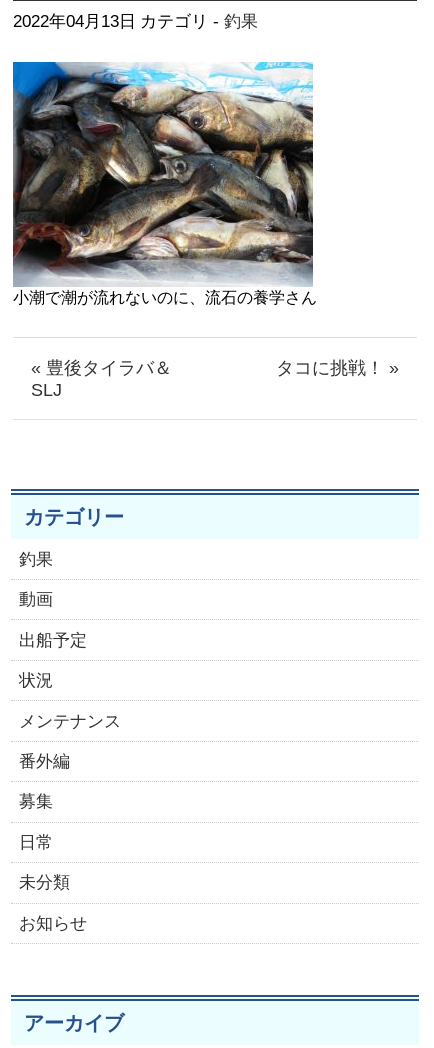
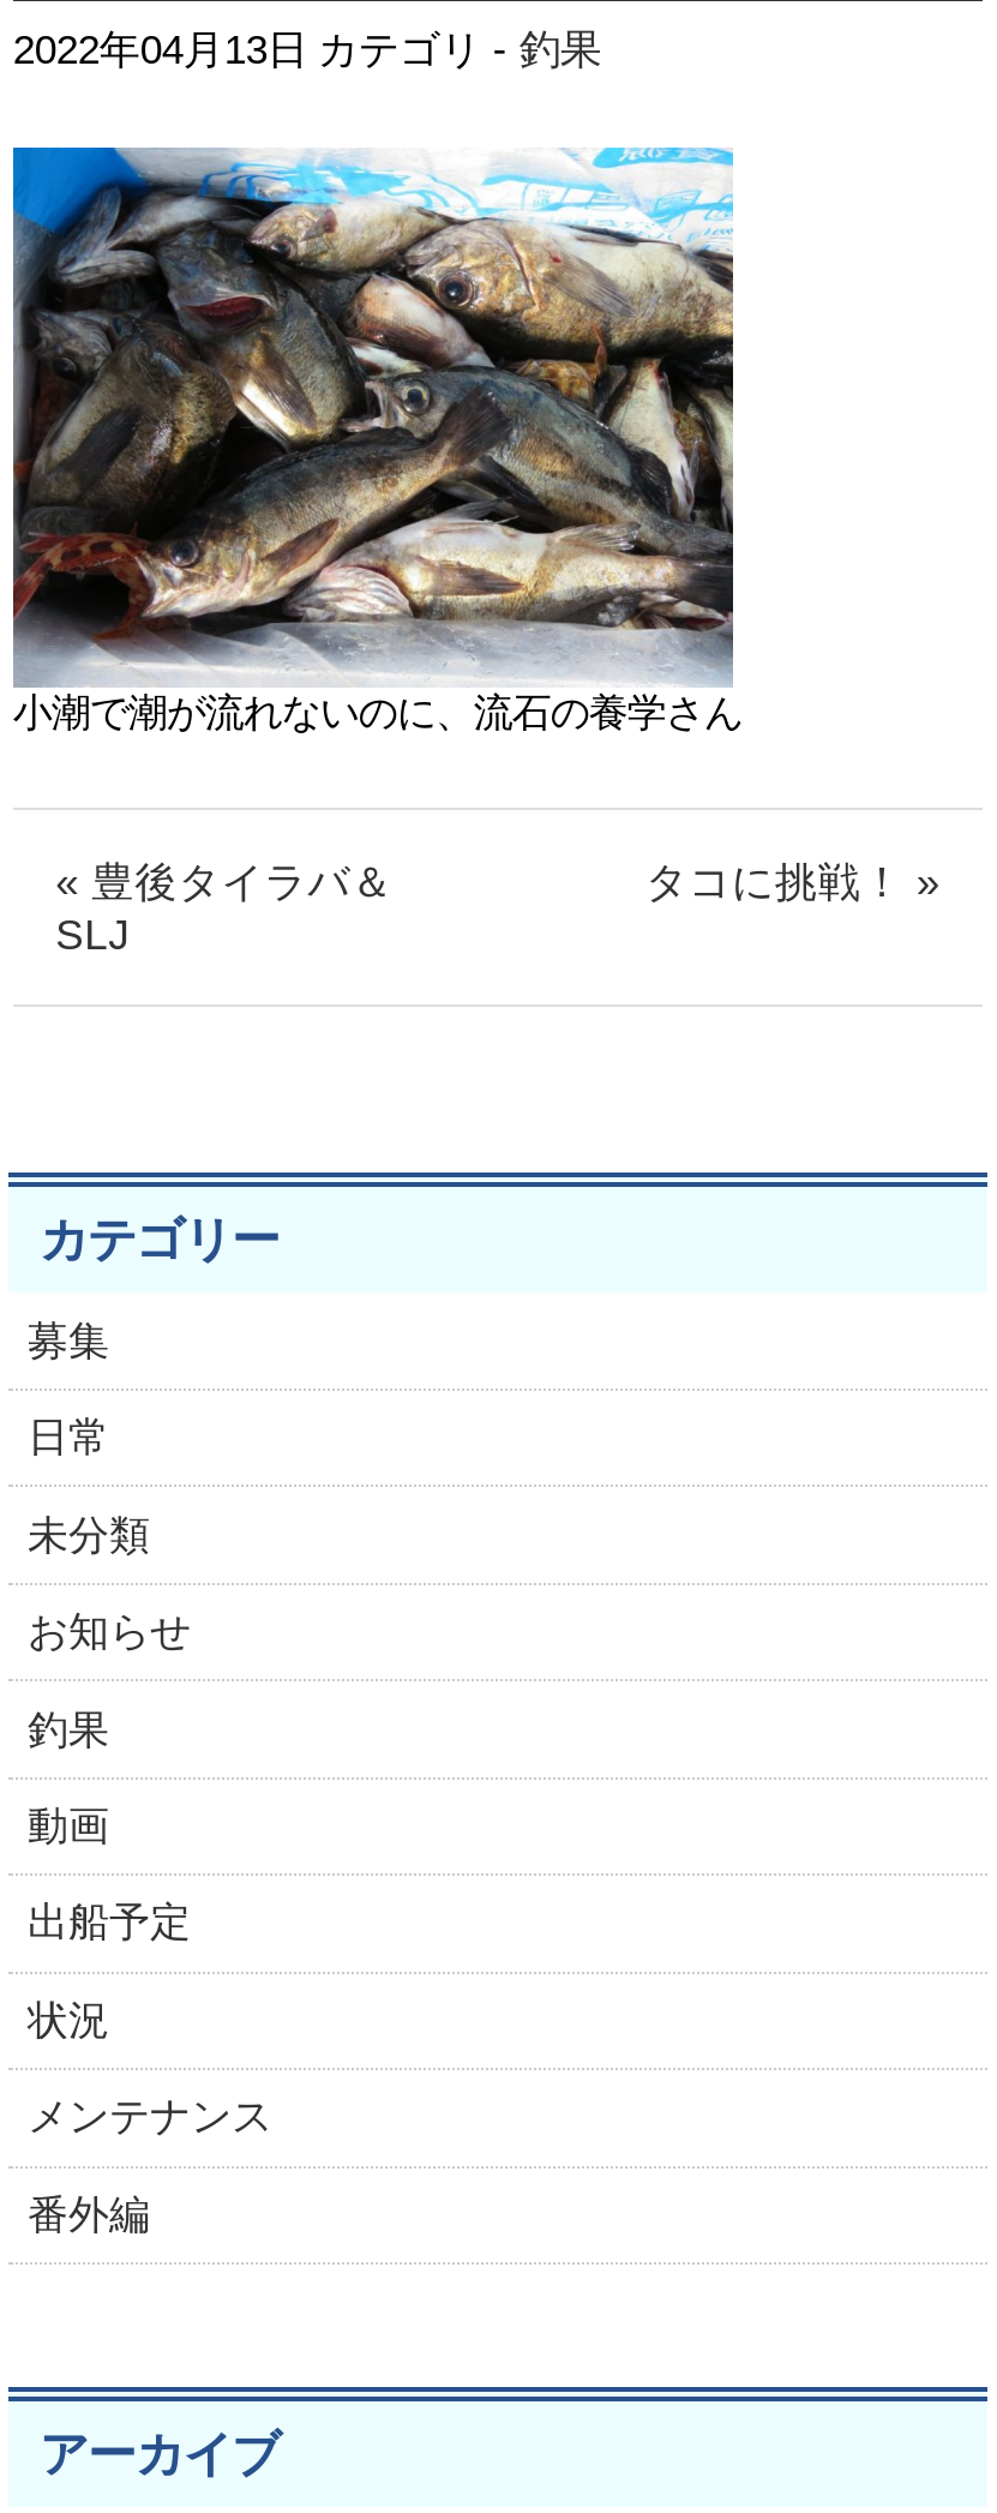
moved down: 釣果 | 動画 | 出船予定 | 状況 | メンテナンス | 番外編

moved up: 募集 | 日常 | 未分類 | お知らせ
